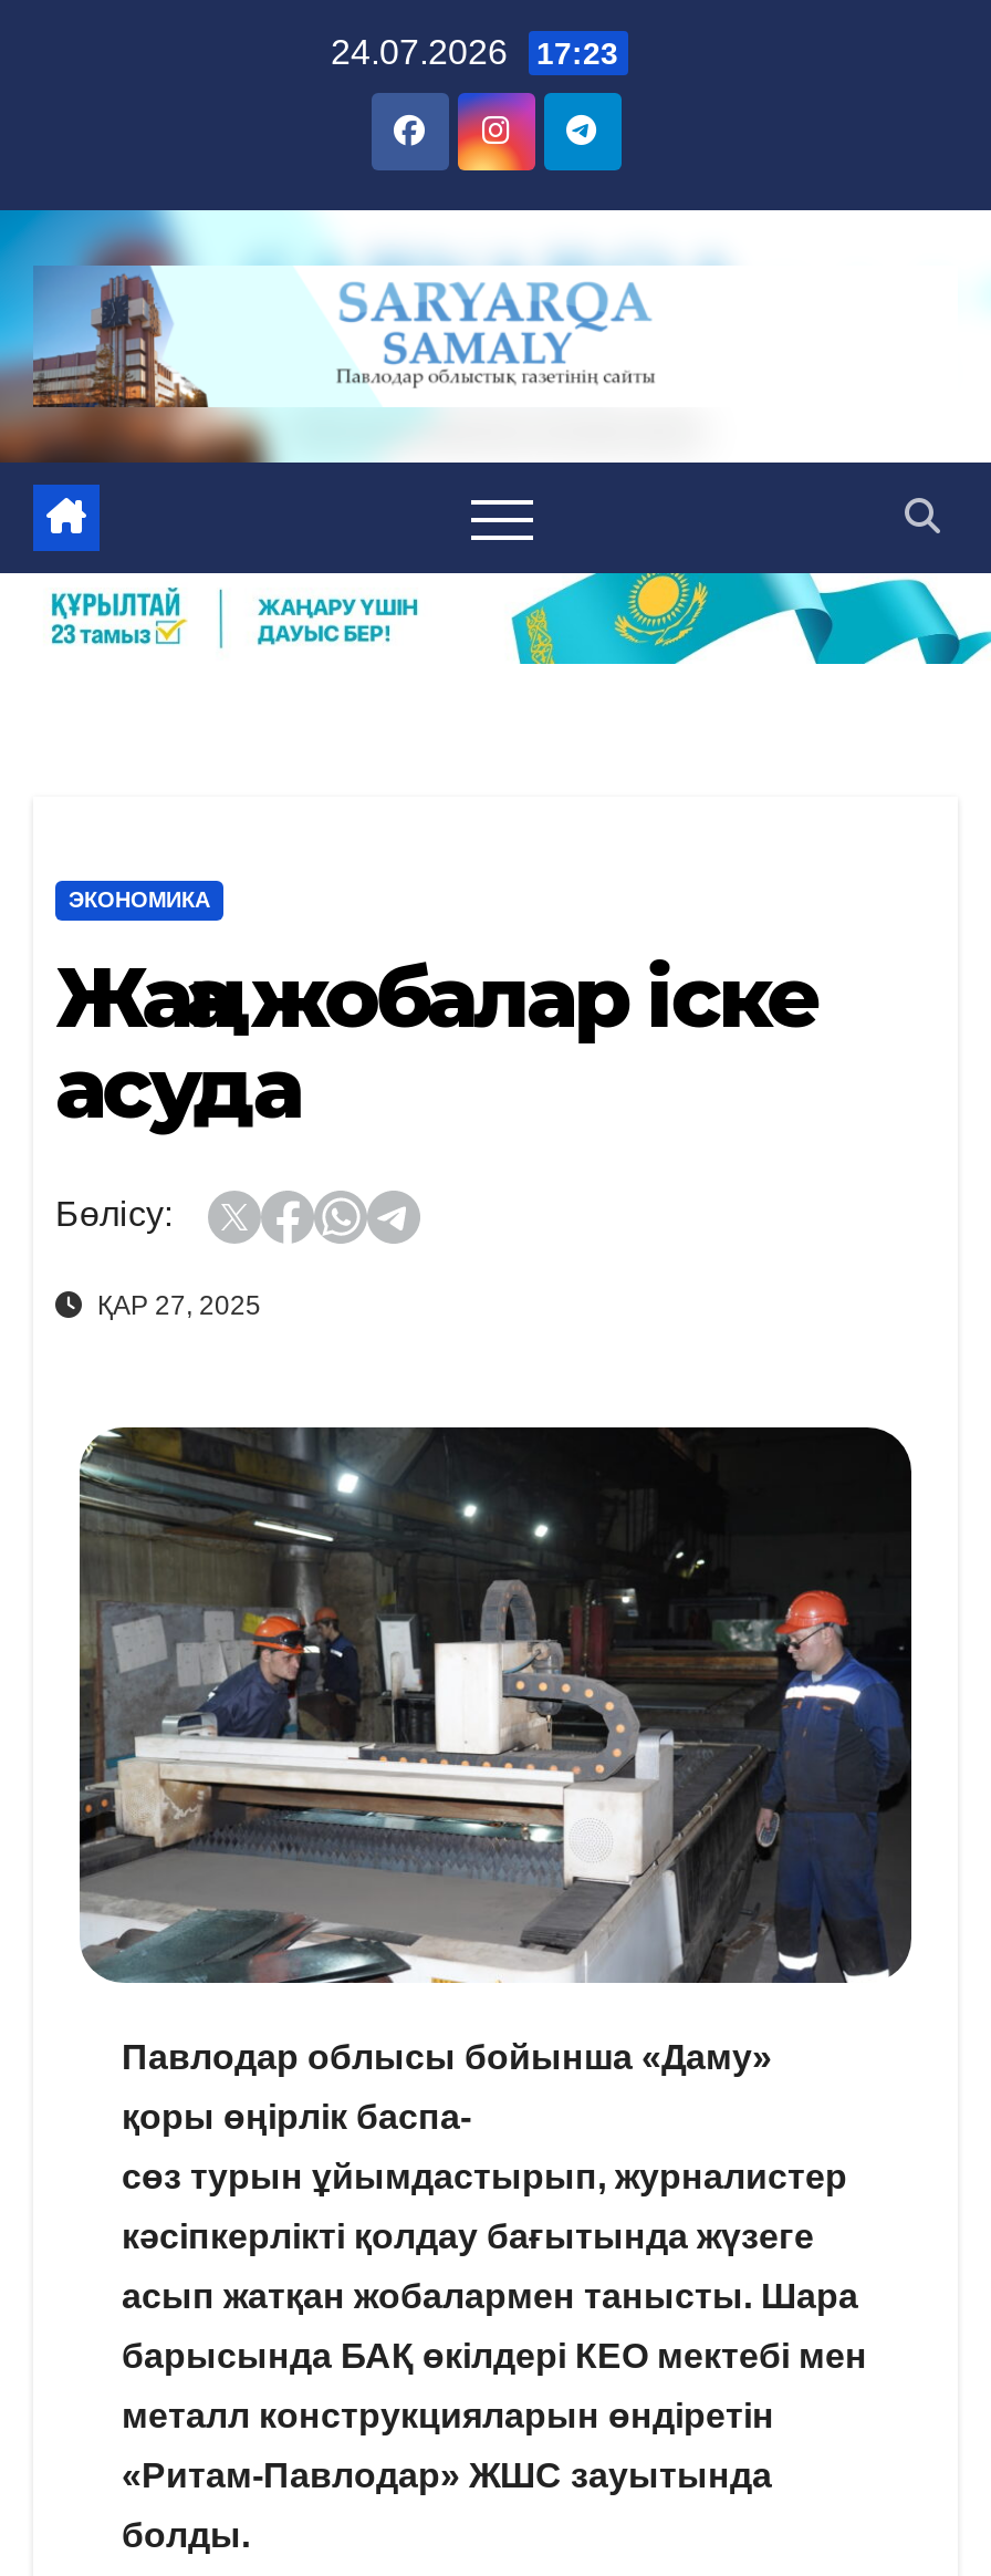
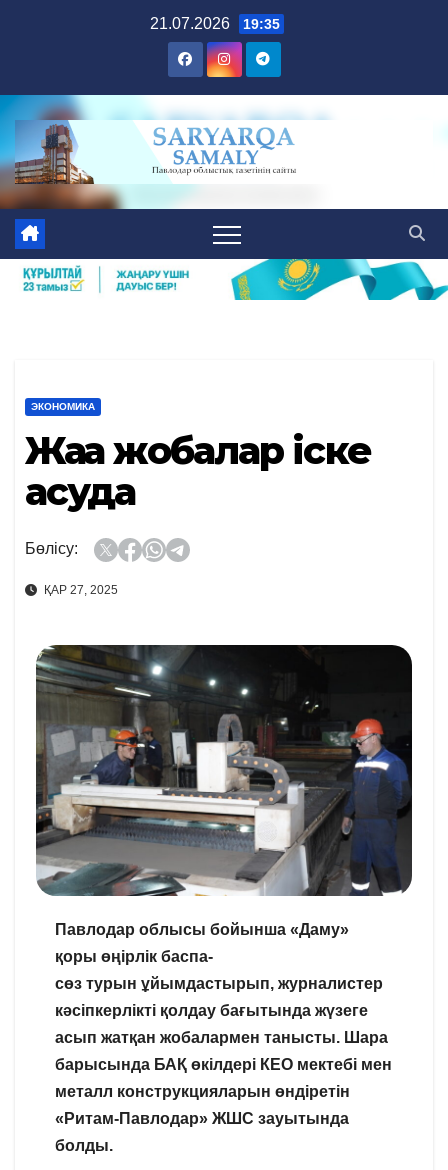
- 24.07.2026 17:23
+ 21.07.2026 19:35
